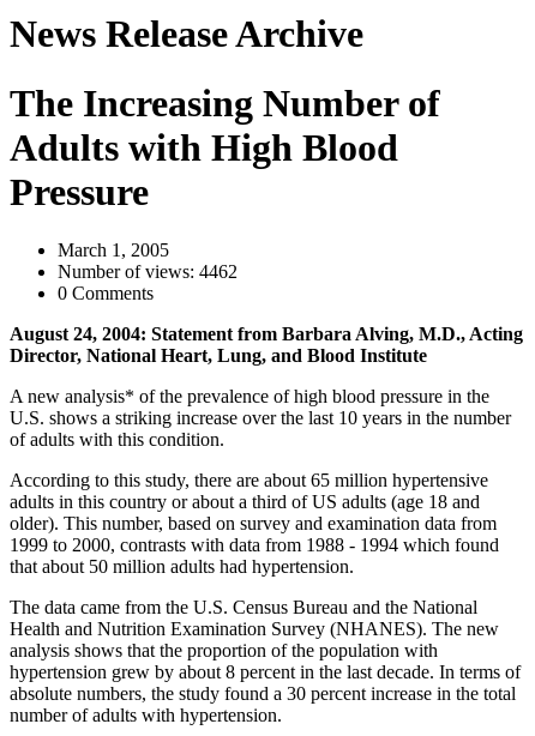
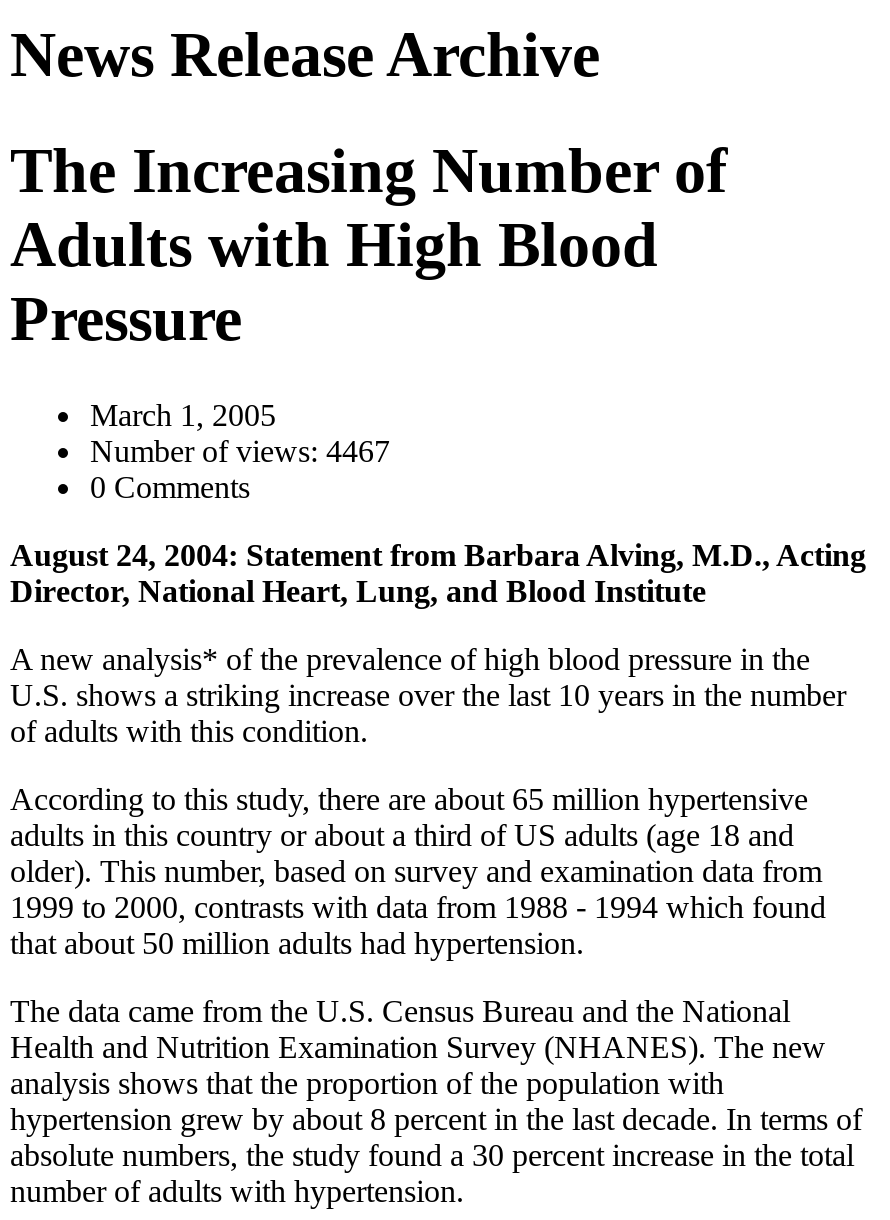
- Number of views: 4462
+ Number of views: 4467
